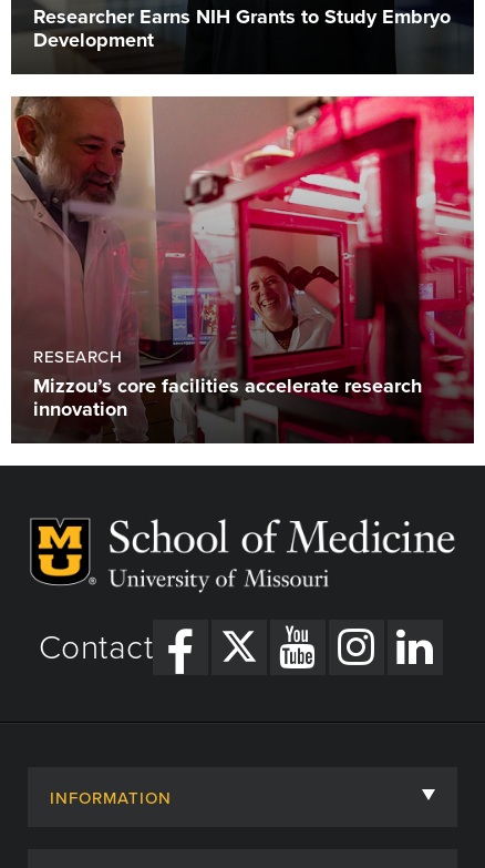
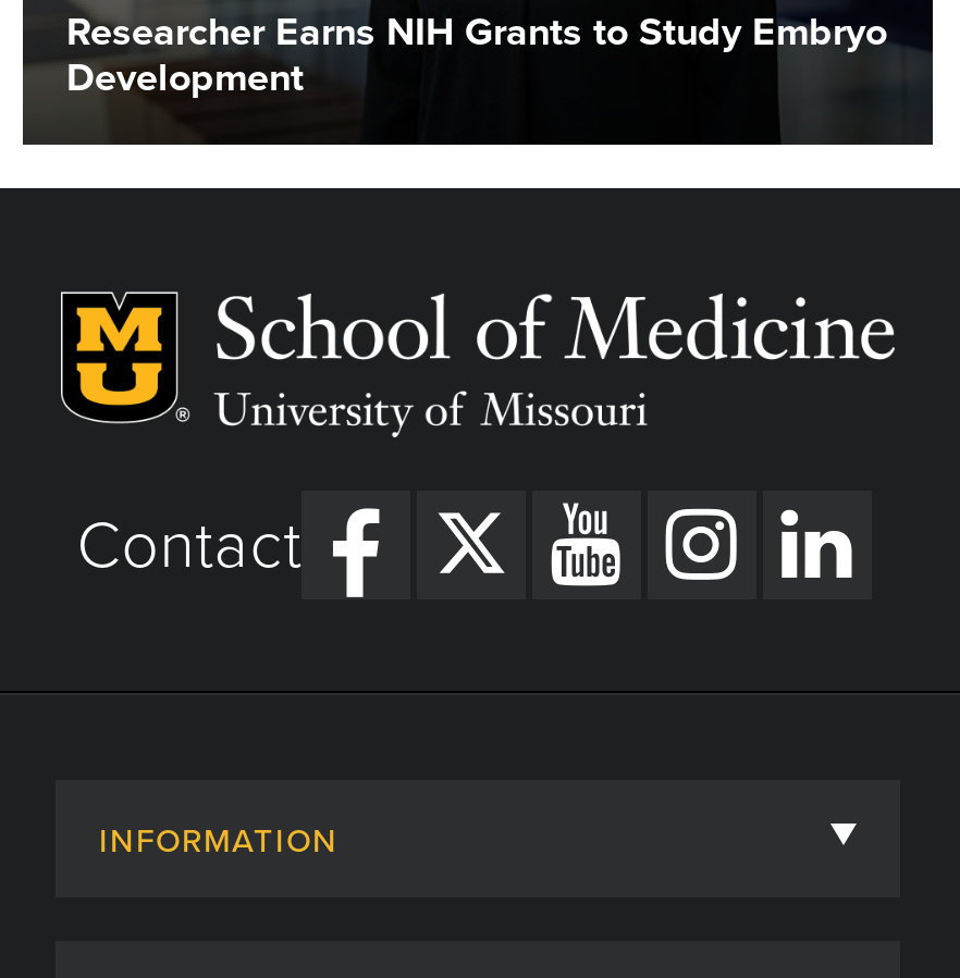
- [image]
- RESEARCH
- Mizzou’s core facilities accelerate research
- innovation
